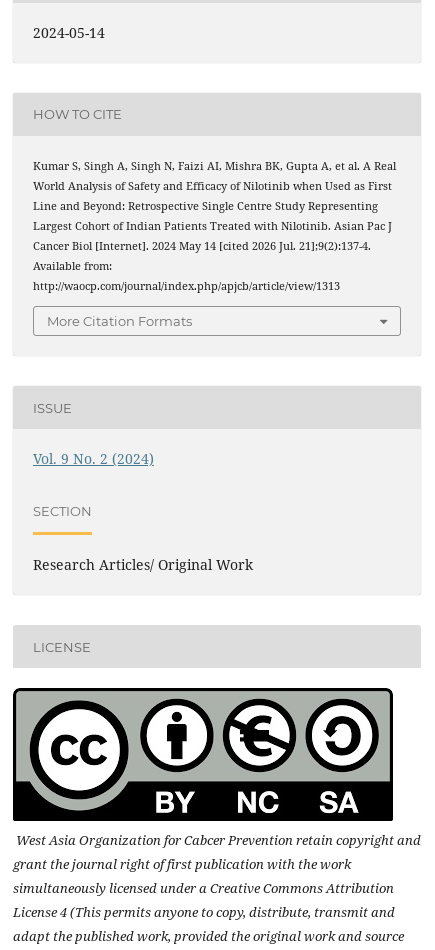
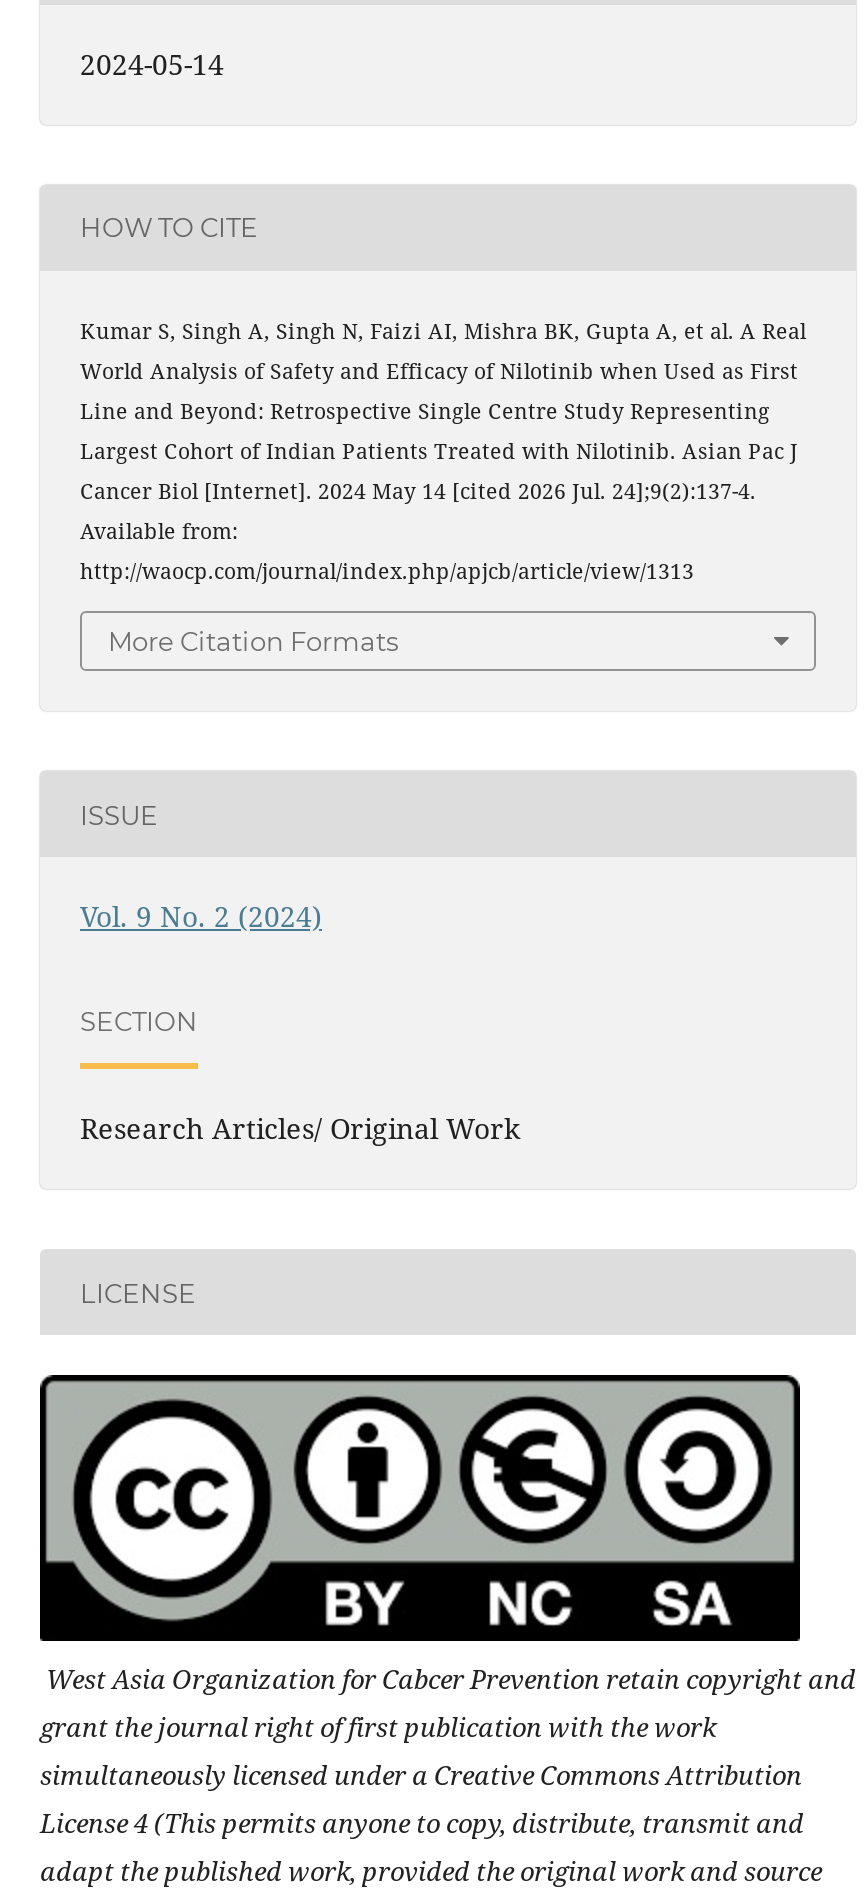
- Cancer Biol [Internet]. 2024 May 14 [cited 2026 Jul. 21];9(2):137-4.
+ Cancer Biol [Internet]. 2024 May 14 [cited 2026 Jul. 24];9(2):137-4.
